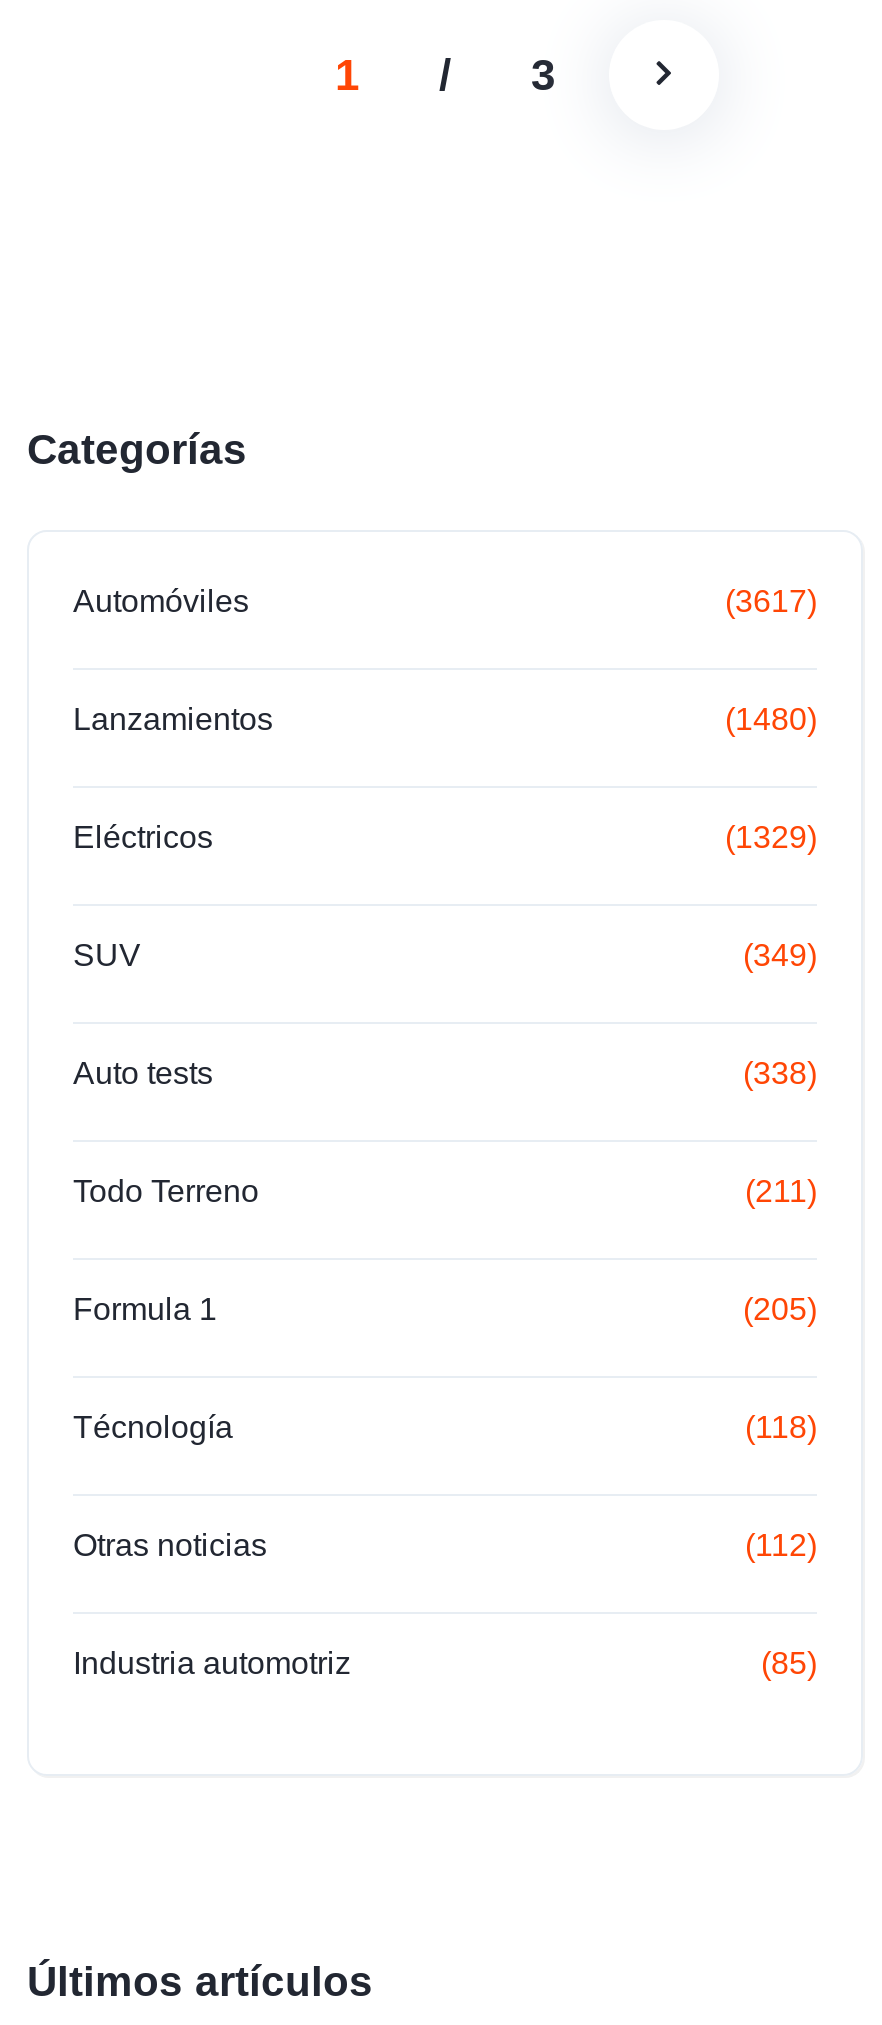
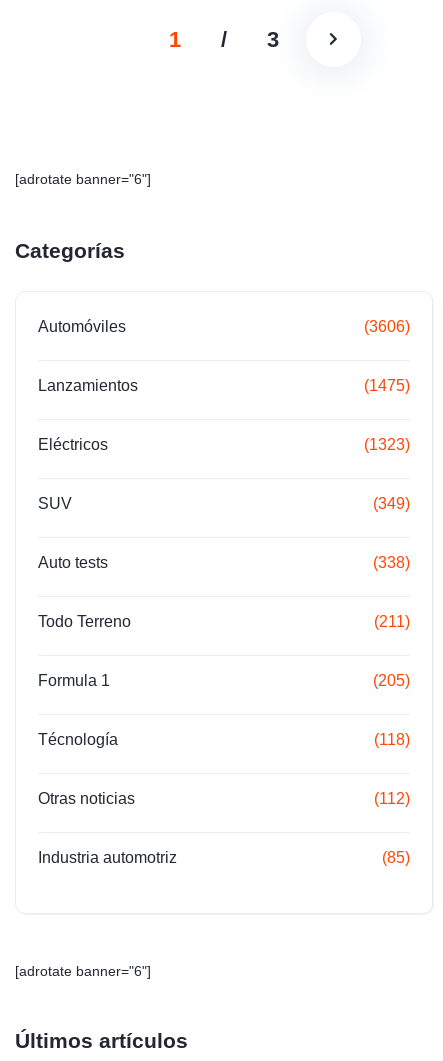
+ [adrotate banner="6"]

- (3617)
+ (3606)

- (1480)
+ (1475)

- (1329)
+ (1323)

+ [adrotate banner="6"]
